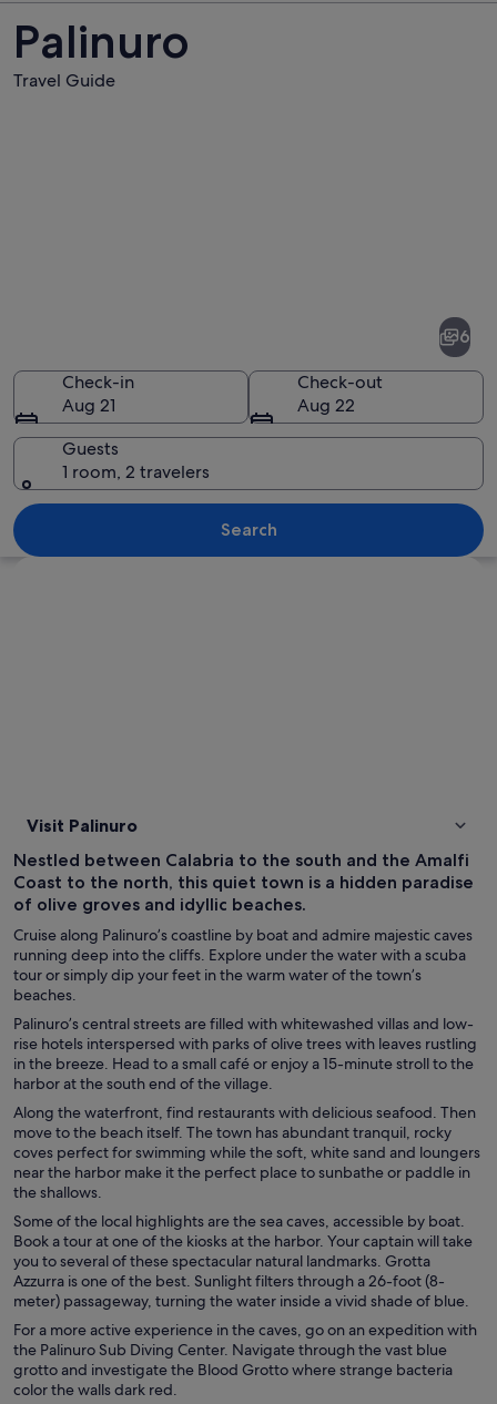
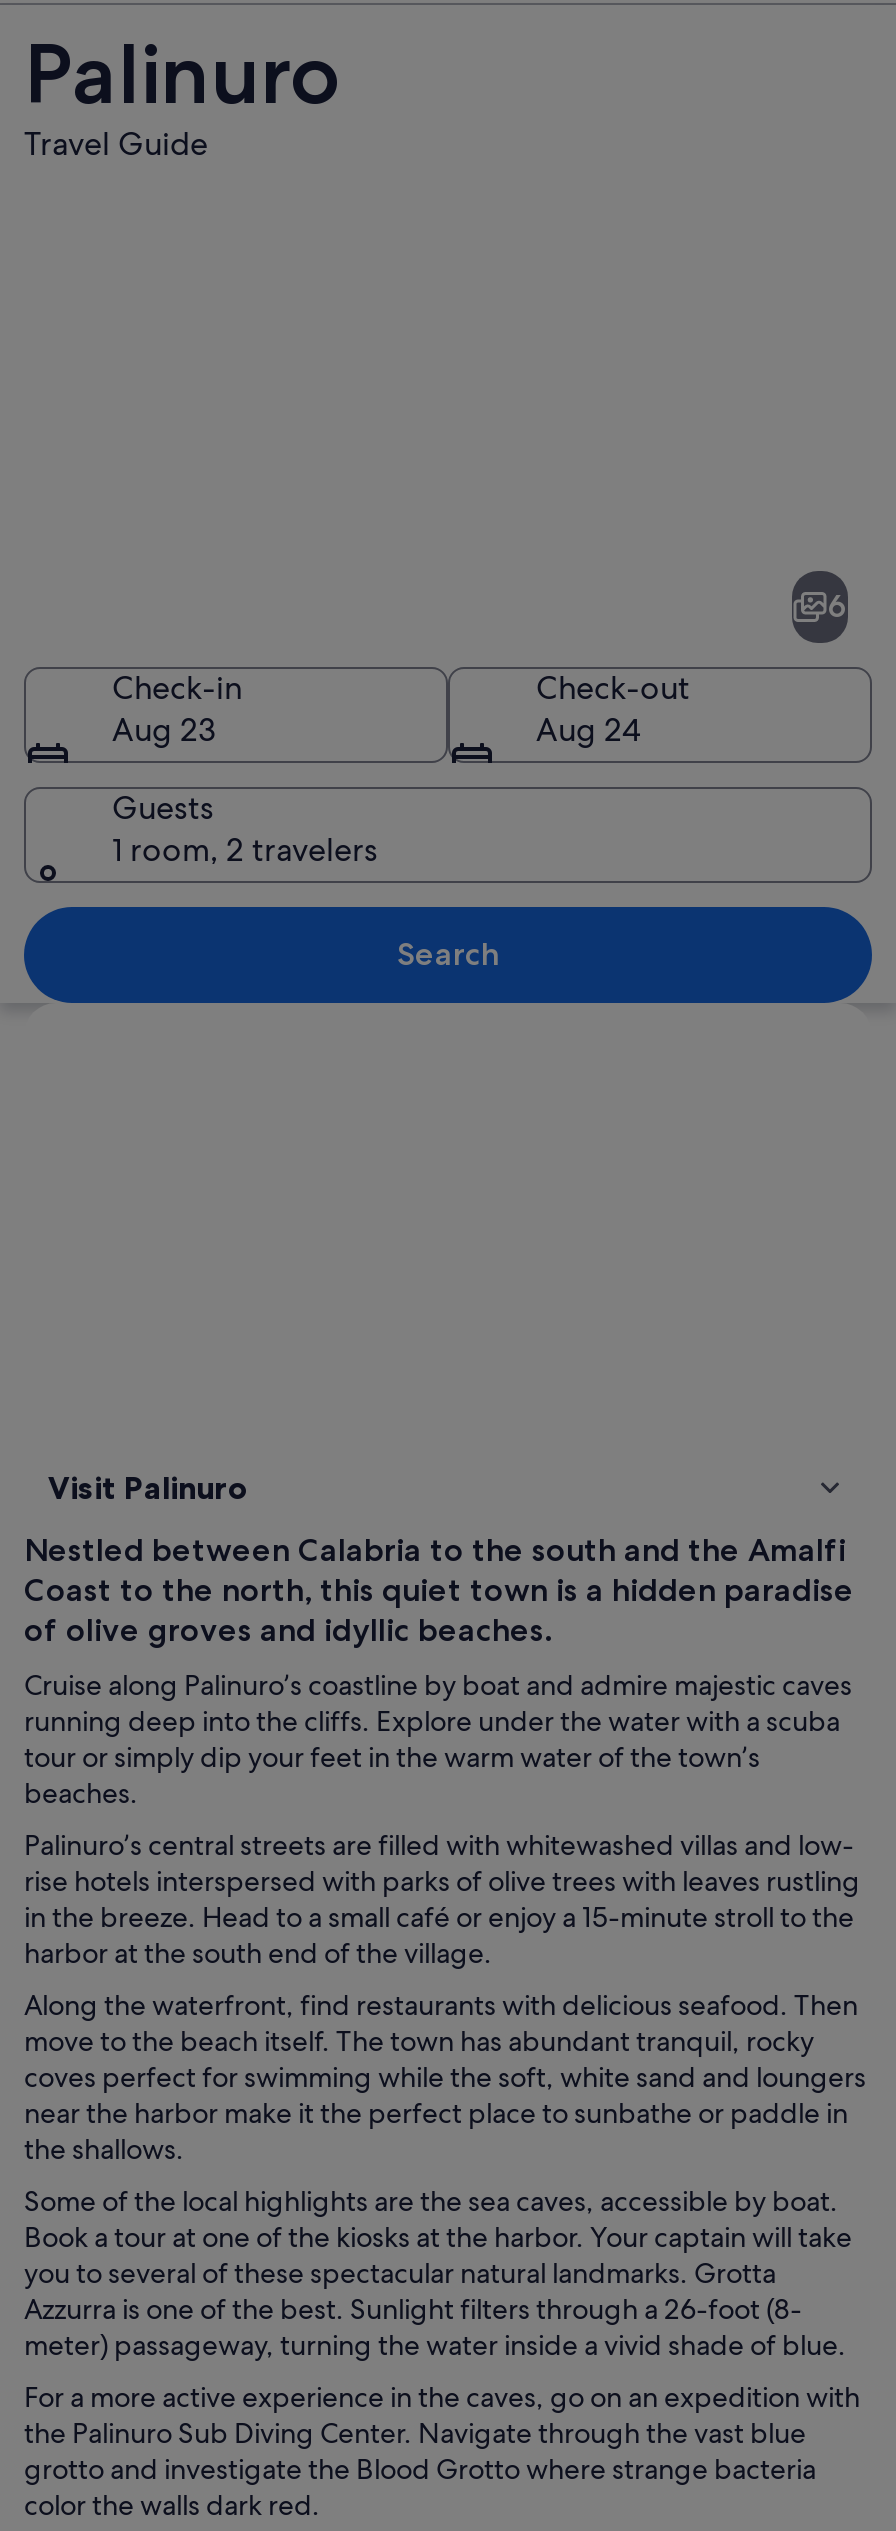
- Aug 21
+ Aug 23

- Aug 22
+ Aug 24
